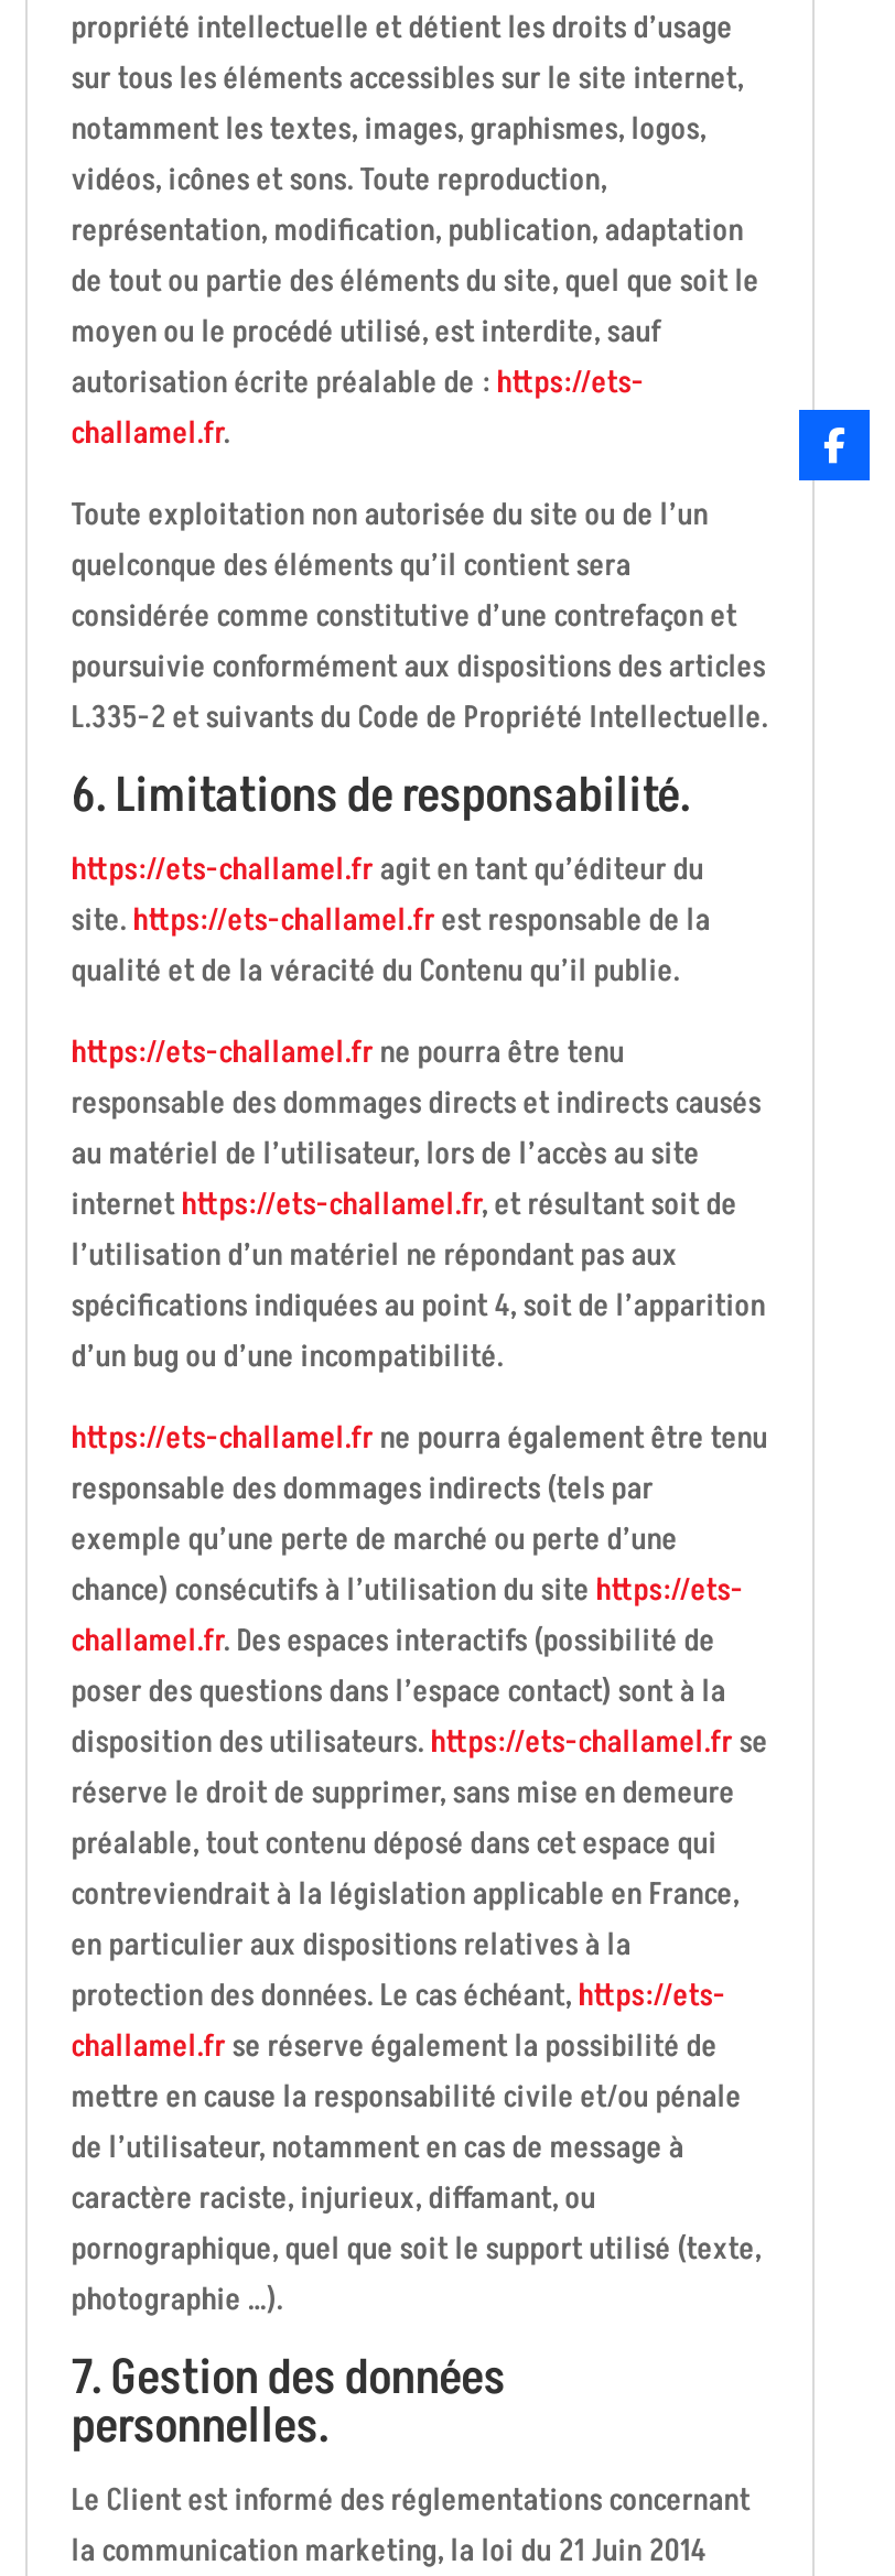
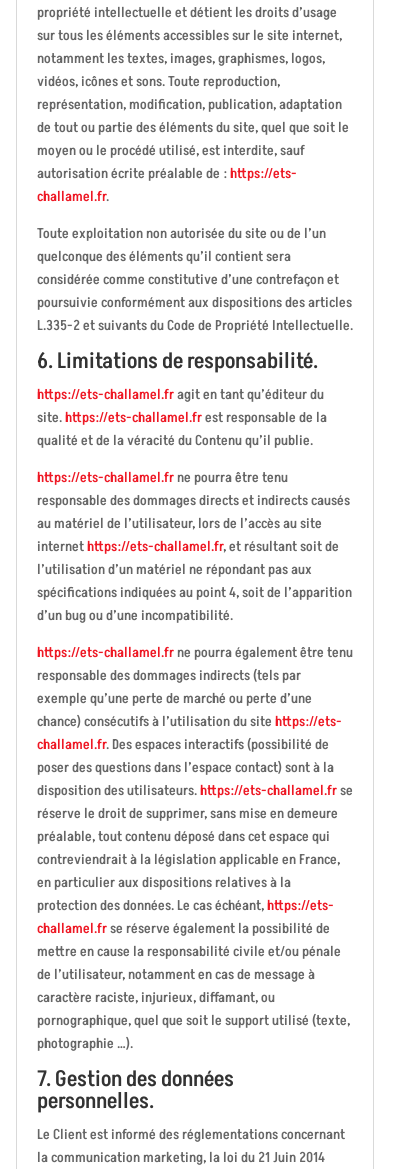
- [image]
